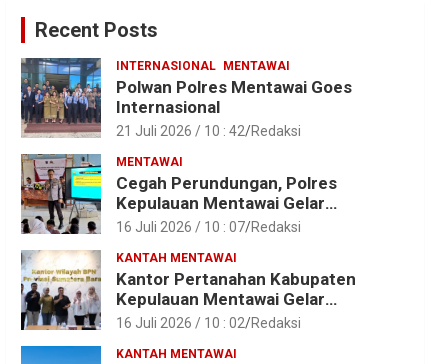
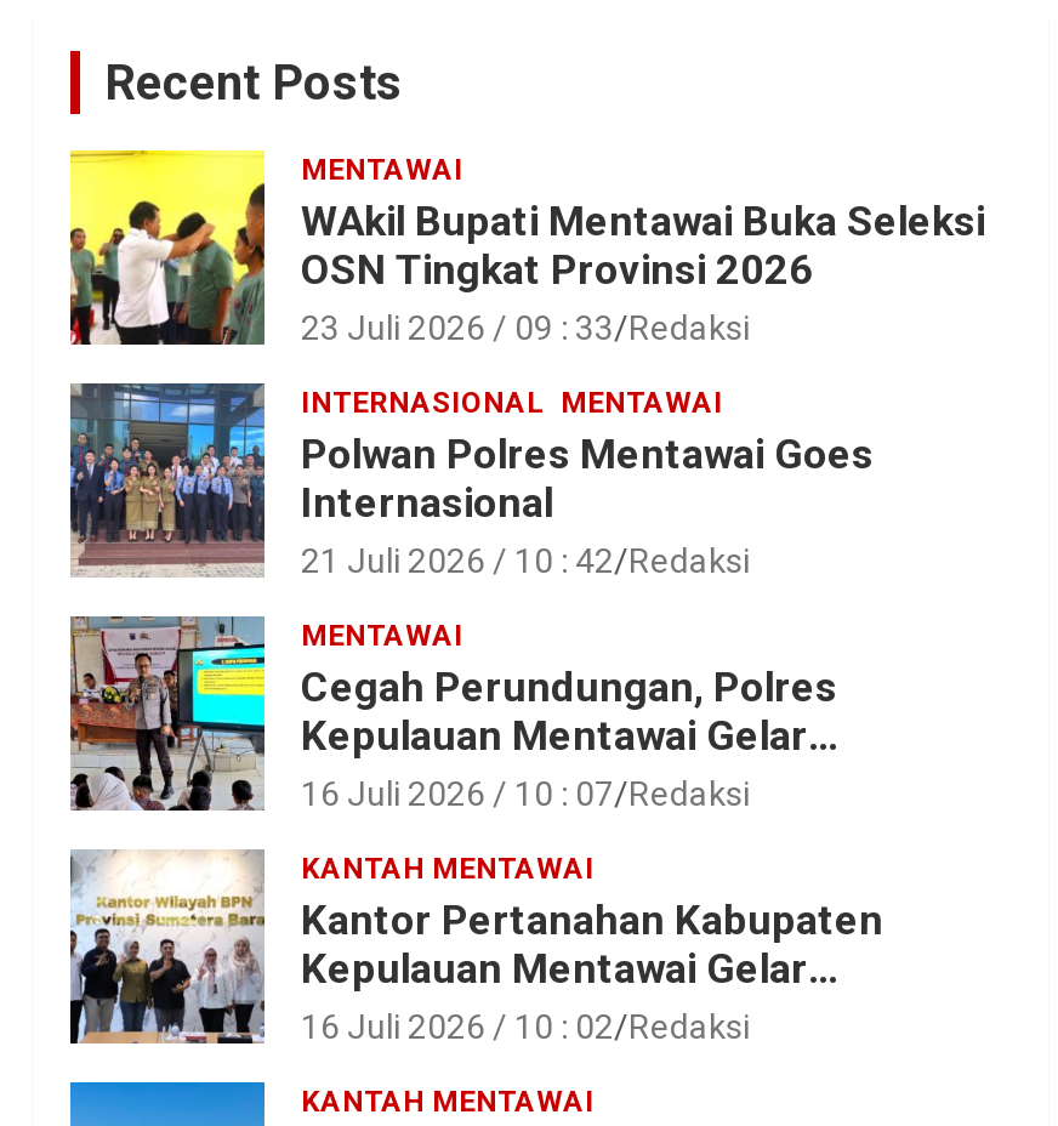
+ [image]
+ MENTAWAI
+ WAkil Bupati Mentawai Buka Seleksi
+ OSN Tingkat Provinsi 2026
+ 23 Juli 2026 / 09 : 33 Redaksi
